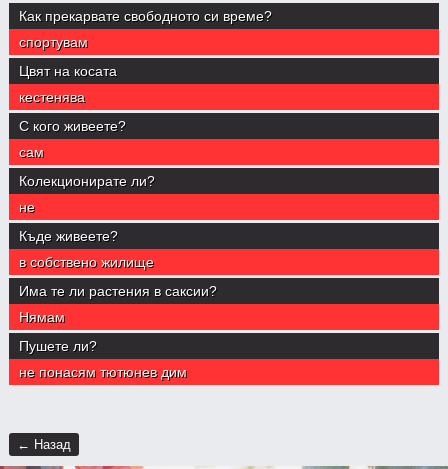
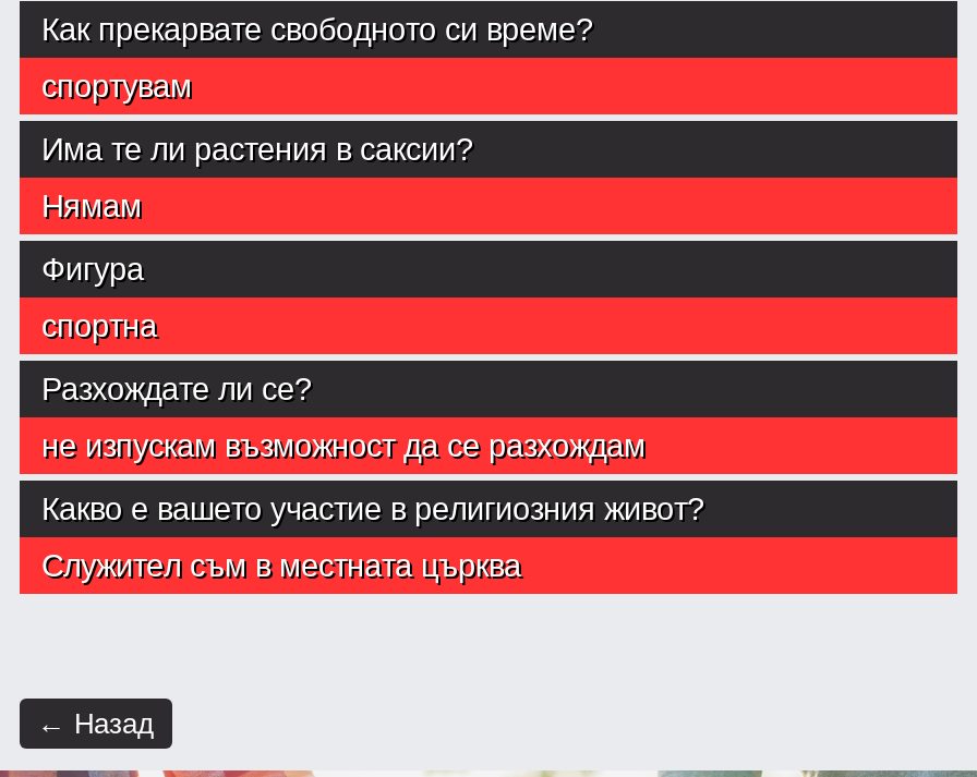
- Цвят на косата
- кестенява
- С кого живеете?
- сам
- Колекционирате ли?
- не
- Къде живеете?
- в собствено жилище

moved up: Има те ли растения в саксии? | Нямам

- Пушете ли?
- не понасям тютюнев дим
+ Фигура
+ спортна
+ Разхождате ли се?
+ не изпускам възможност да се разхождам
+ Какво е вашето участие в религиозния живот?
+ Служител съм в местната църква
